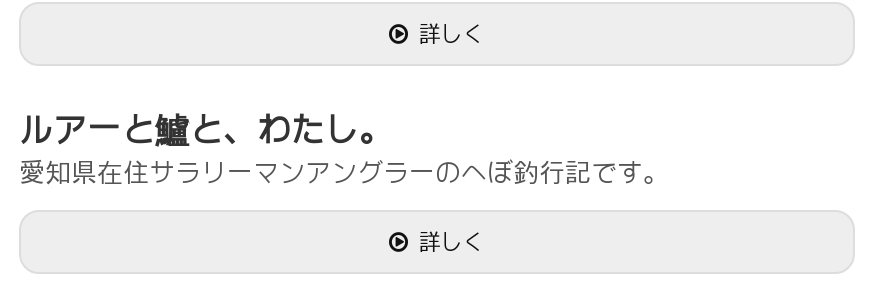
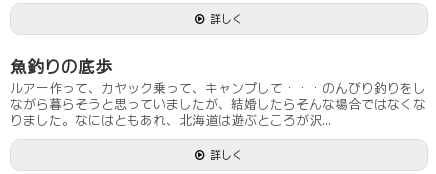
- ルアーと鱸と、わたし。
- 愛知県在住サラリーマンアングラーのへぼ釣行記です。
+ 魚釣りの底歩
+ ルアー作って、カヤック乗って、キャンプして・・・のんびり釣りをし
+ ながら暮らそうと思っていましたが、結婚したらそんな場合ではなくな
+ りました。なにはともあれ、北海道は遊ぶところが沢...
